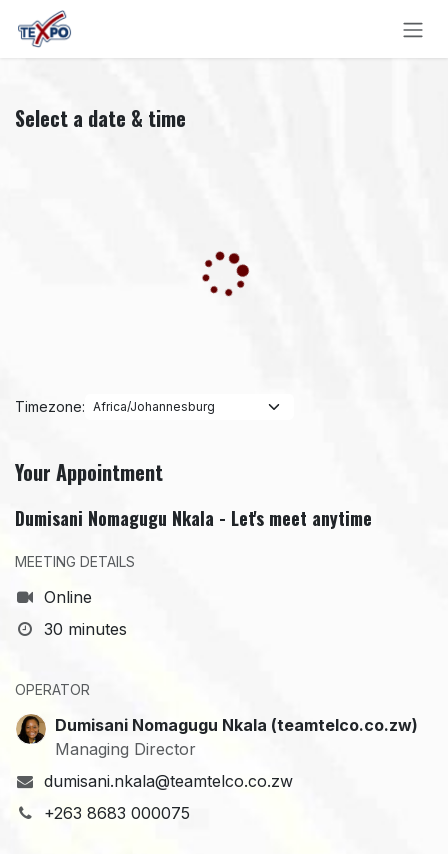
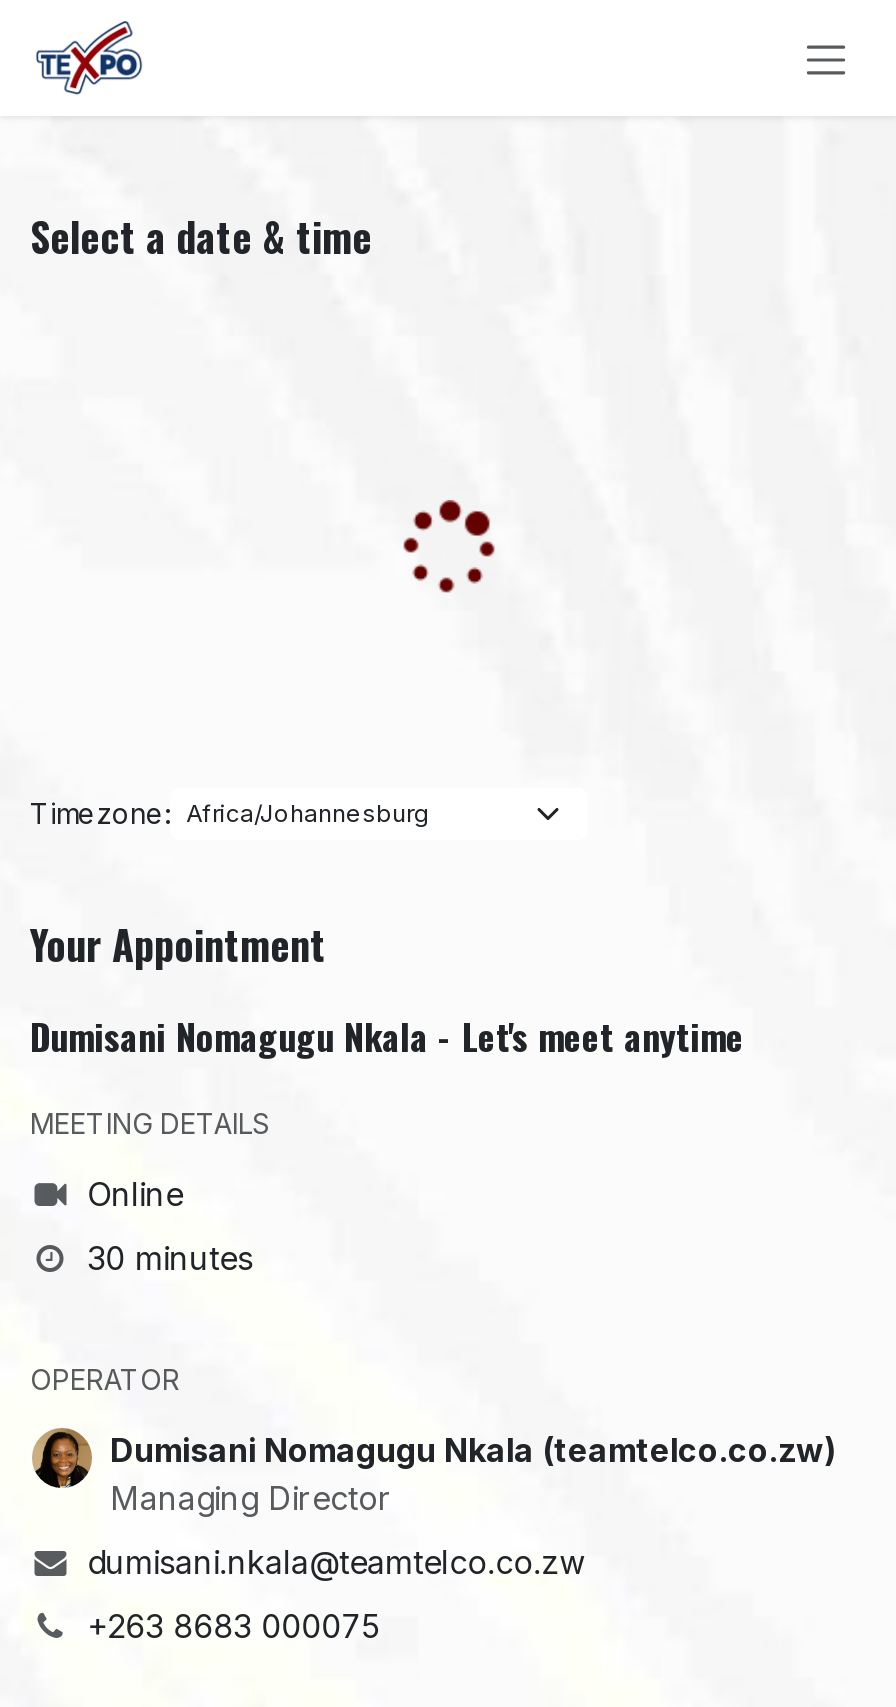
- [image]
+ [image]
